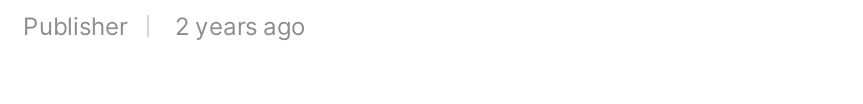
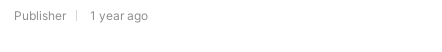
- Publisher 2 years ago
+ Publisher 1 year ago
